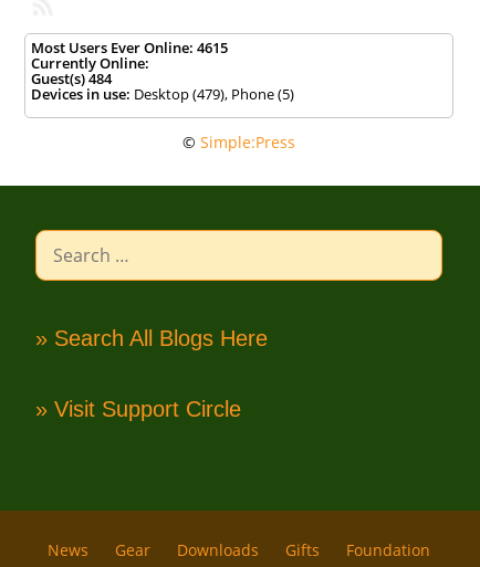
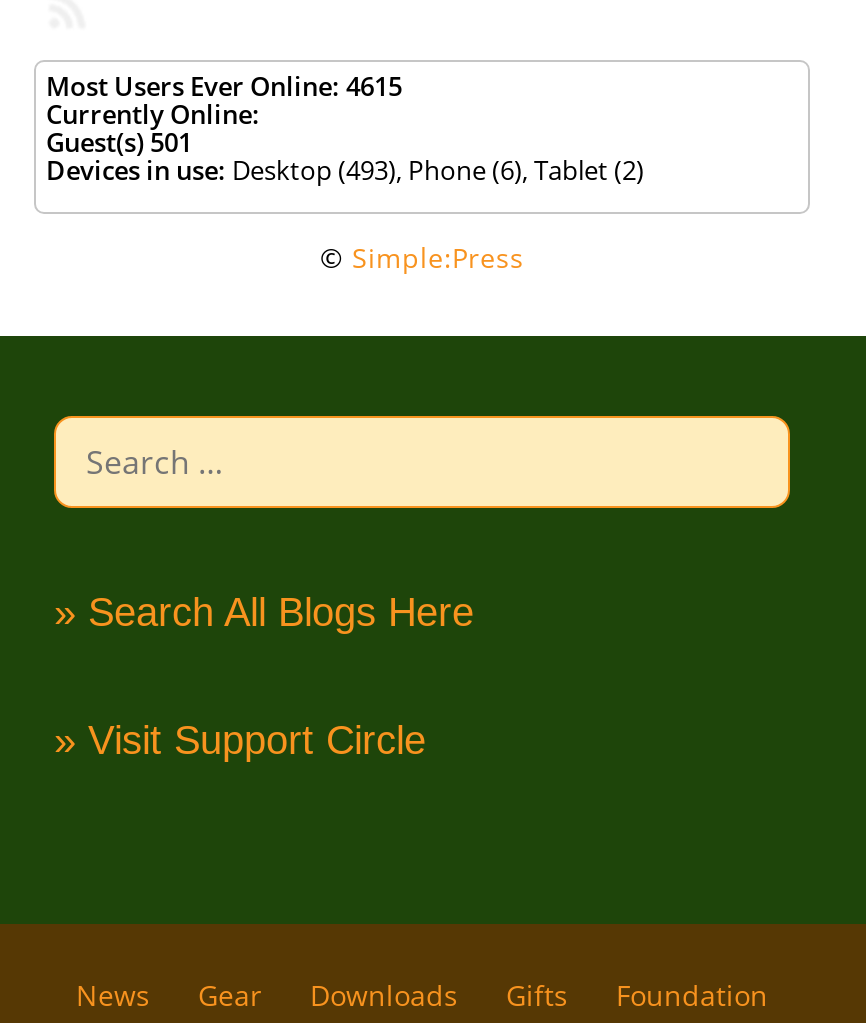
- Guest(s)484
- Devices in use: Desktop (479), Phone (5)
+ Guest(s)501
+ Devices in use: Desktop (493), Phone (6), Tablet (2)
